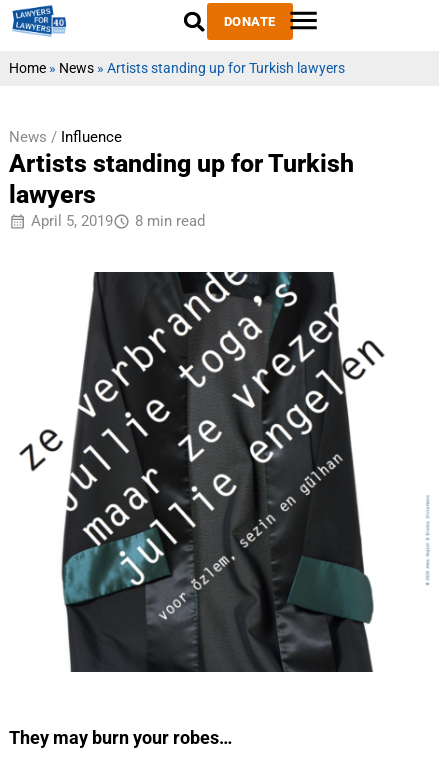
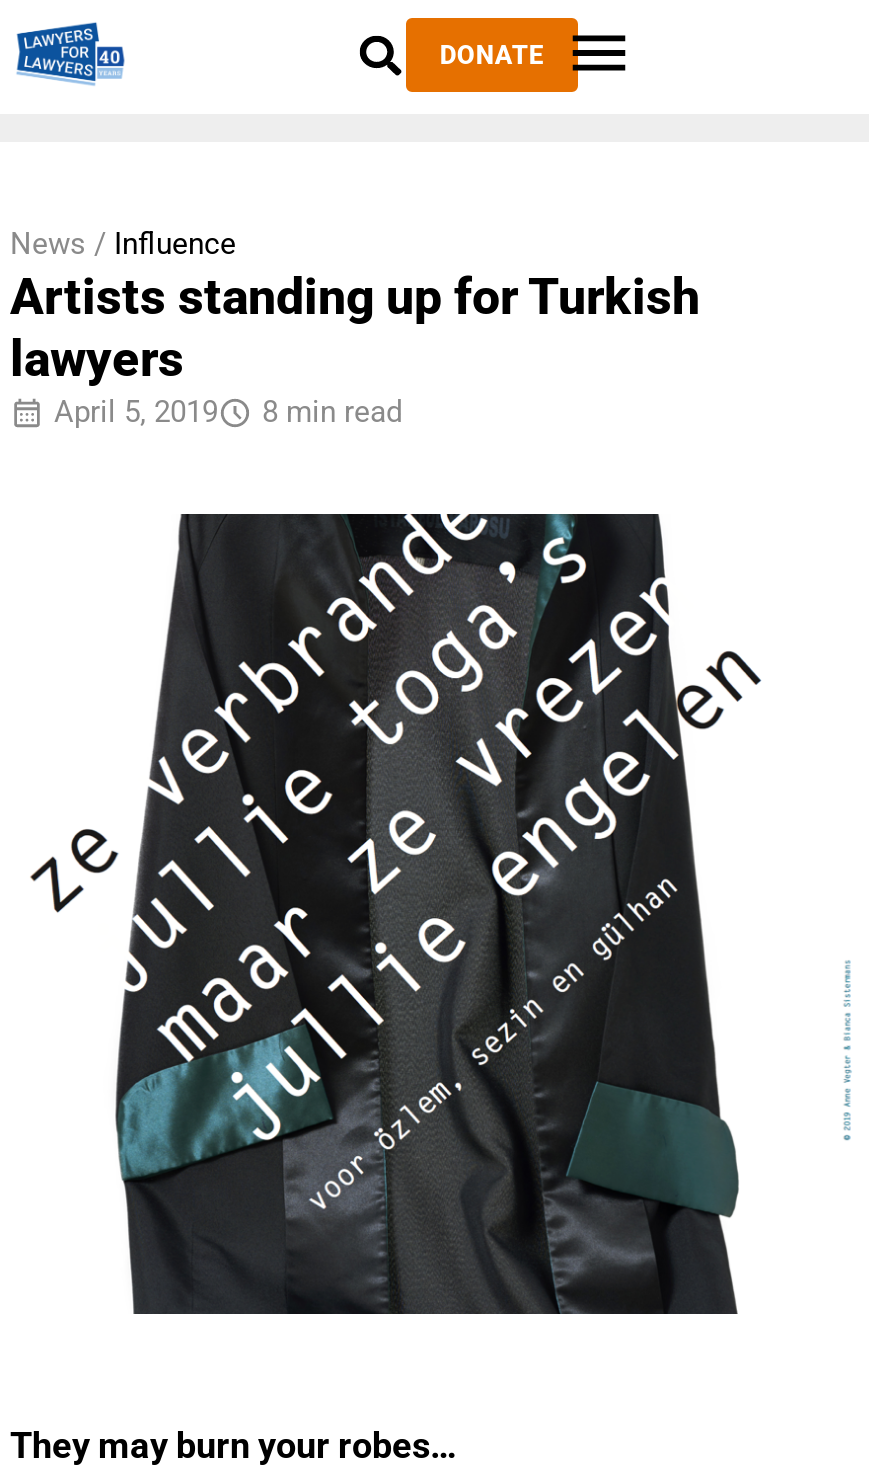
- Home» News» Artists standing up for Turkish lawyers
